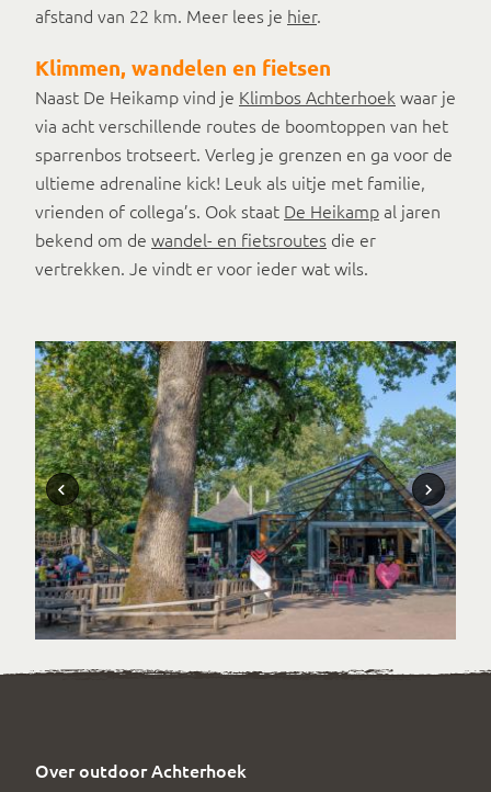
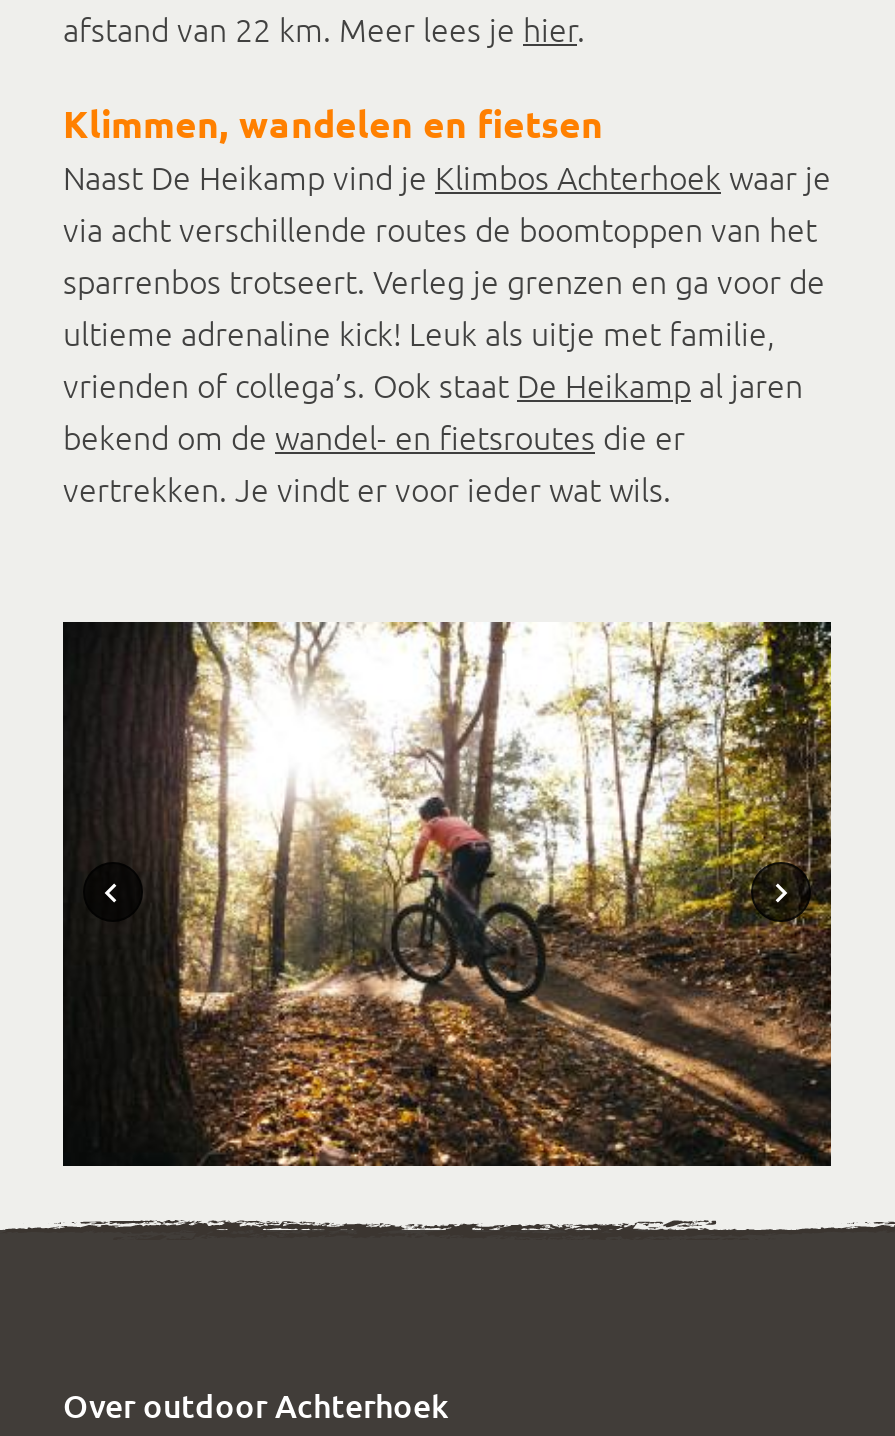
- [image]
+ [image]
